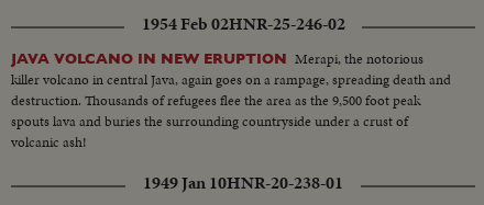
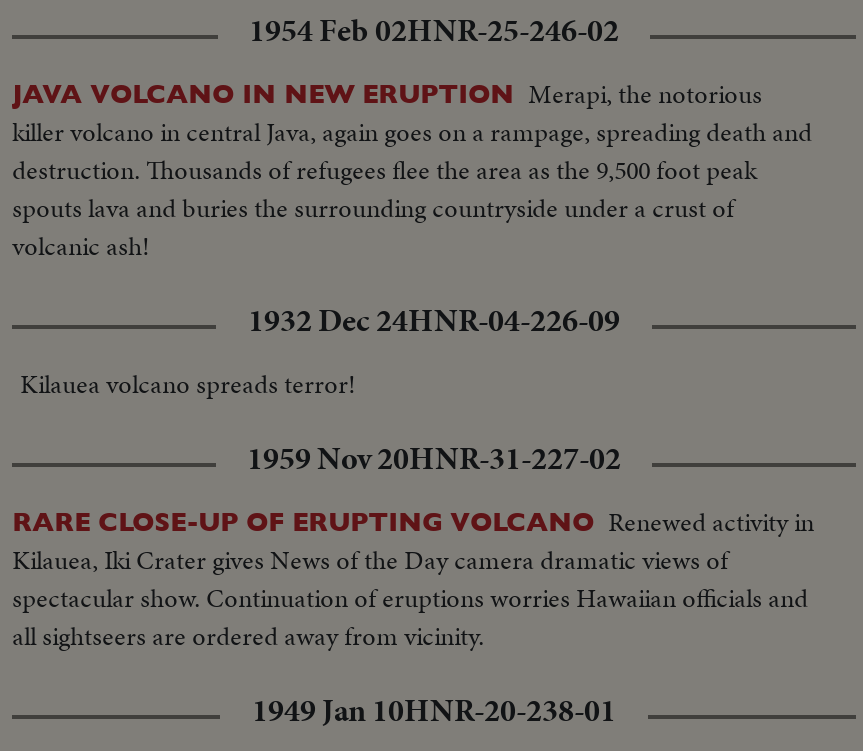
+ 1932 Dec 24HNR-04-226-09
+ Kilauea volcano spreads terror!
+ 1959 Nov 20HNR-31-227-02
+ RARE CLOSE-UP OF ERUPTING VOLCANO Renewed activity in
+ Kilauea, Iki Crater gives News of the Day camera dramatic views of
+ spectacular show. Continuation of eruptions worries Hawaiian officials and
+ all sightseers are ordered away from vicinity.
